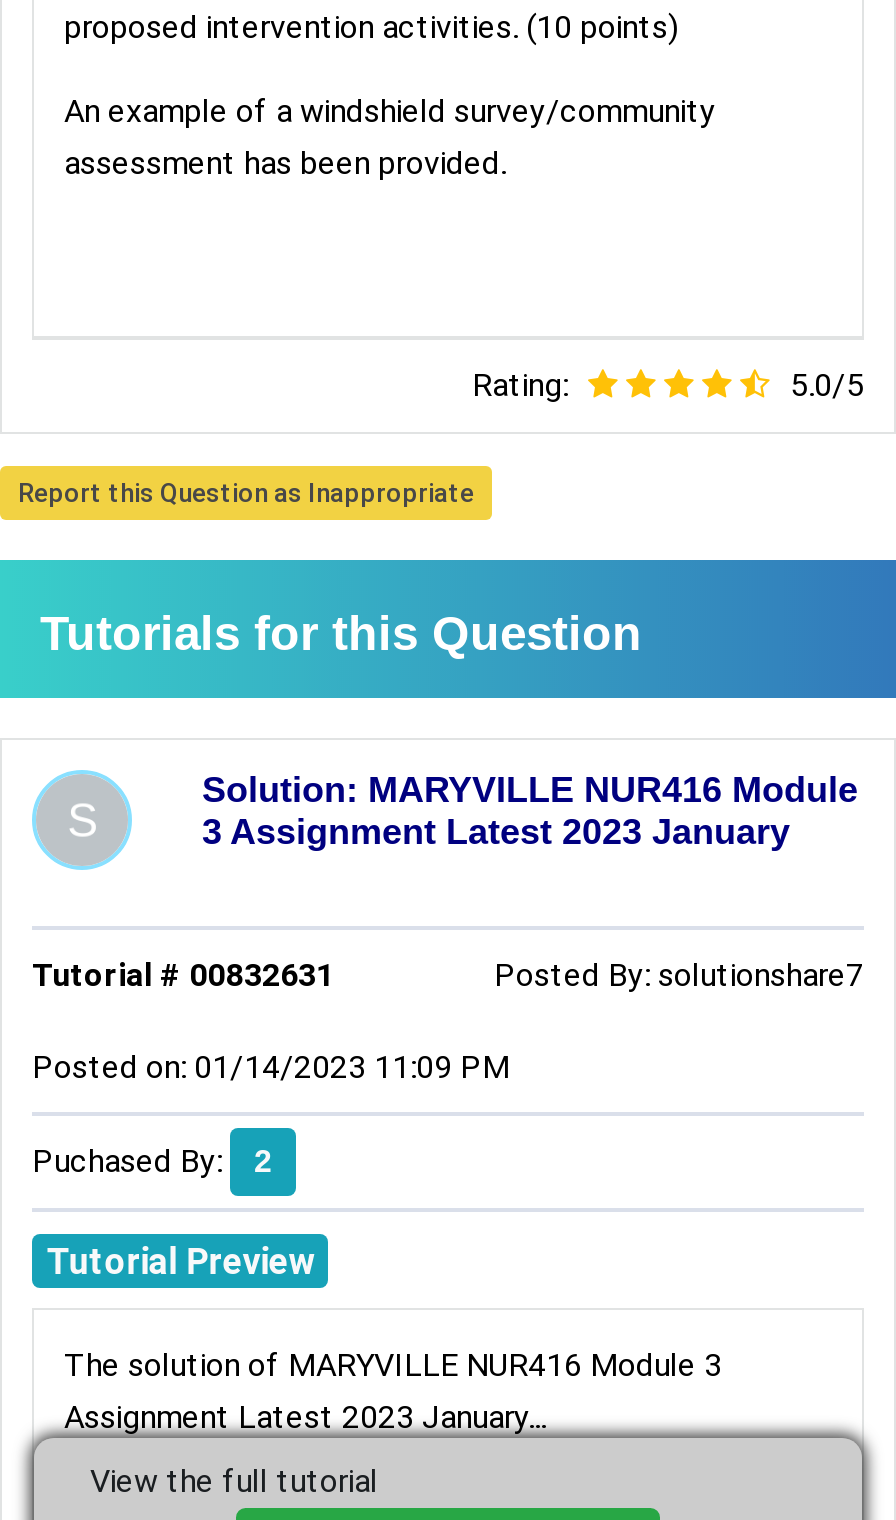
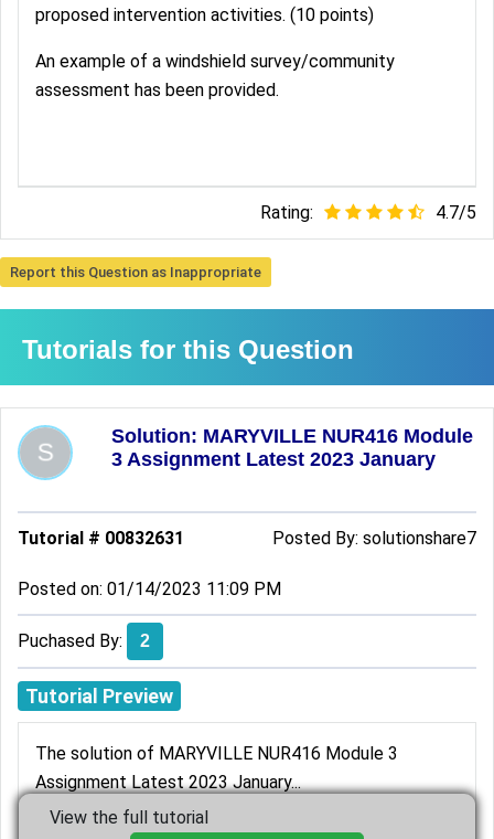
- 5.0/5
+ 4.7/5
